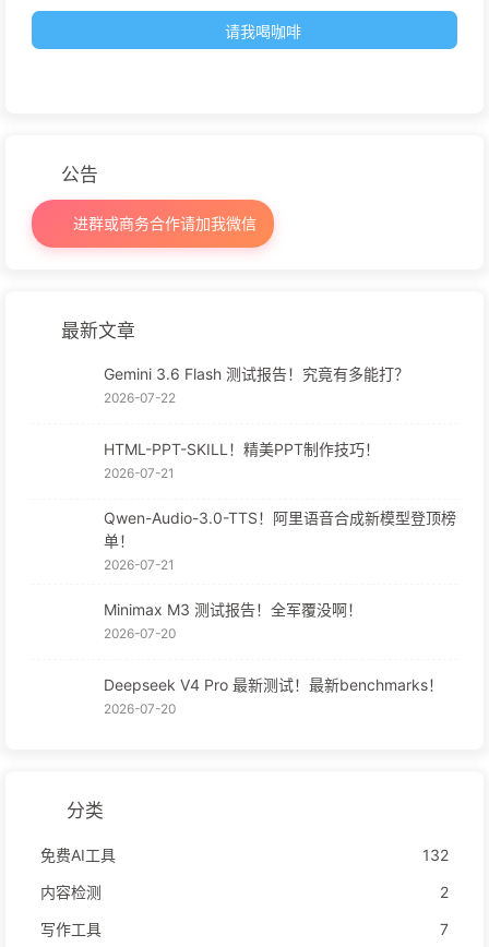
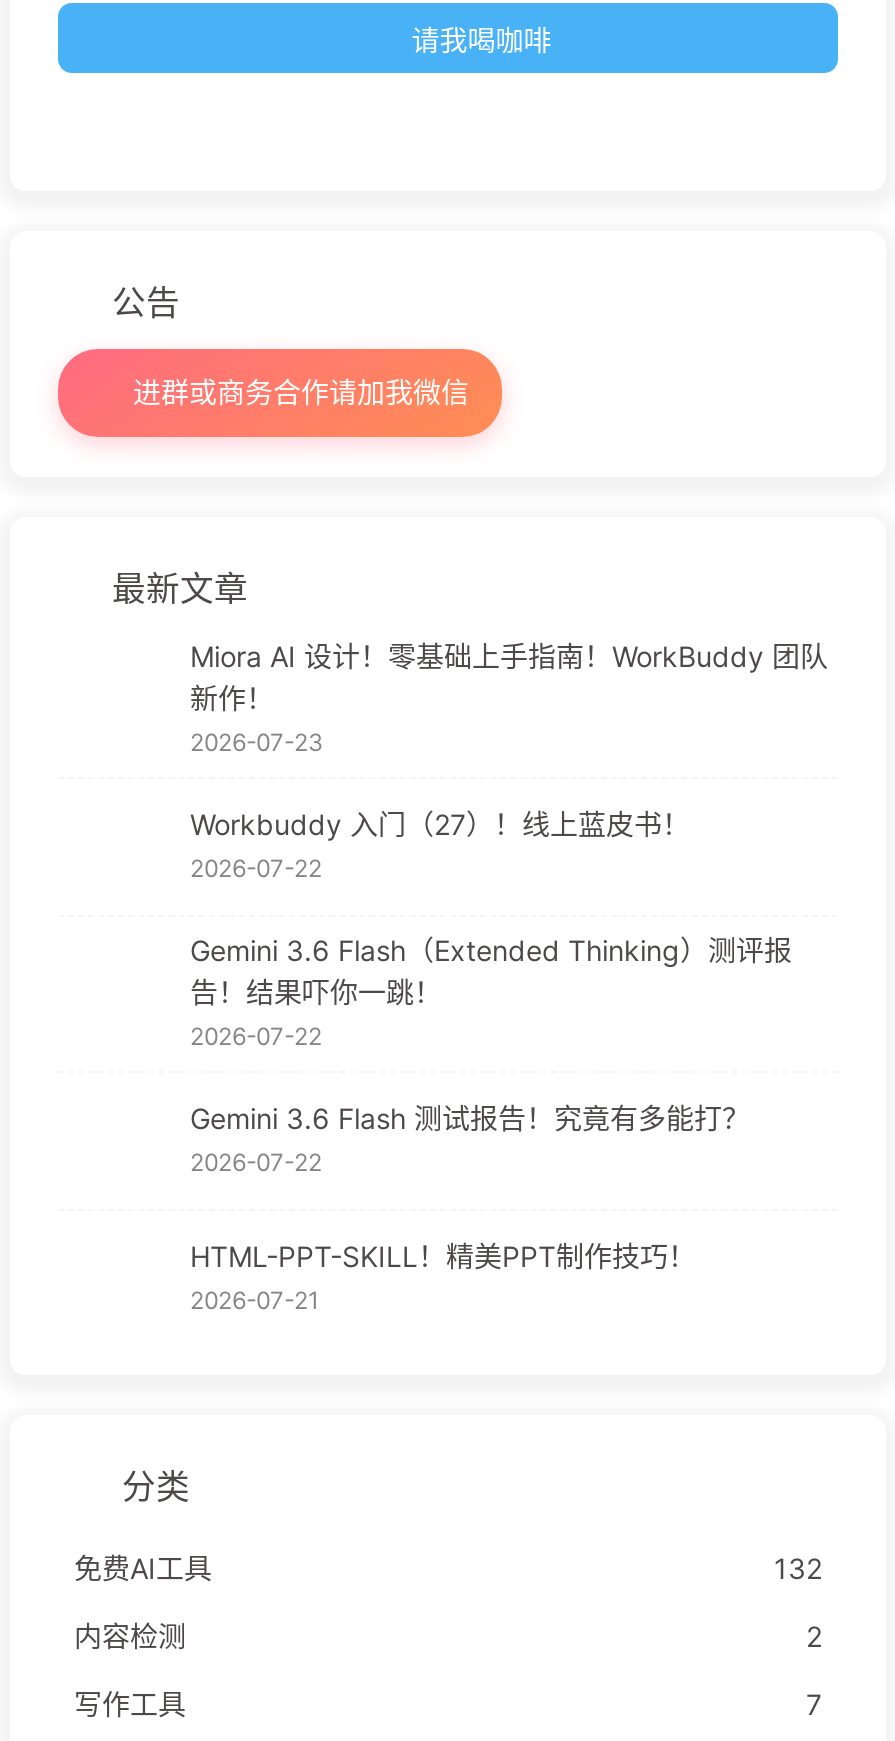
+ Miora AI 设计！零基础上手指南！WorkBuddy 团队
+ 新作！
+ 2026-07-23
+ Workbuddy 入门（27）！线上蓝皮书！
+ 2026-07-22
+ Gemini 3.6 Flash（Extended Thinking）测评报
+ 告！结果吓你一跳！
+ 2026-07-22

moved down: Gemini 3.6 Flash 测试报告！究竟有多能打？ | 2026-07-22 | HTML-PPT-SKILL！精美PPT制作技巧！ | 2026-07-21

- Qwen-Audio-3.0-TTS！阿里语音合成新模型登顶榜
- 单！
- 2026-07-21
- Minimax M3 测试报告！全军覆没啊！
- 2026-07-20
- Deepseek V4 Pro 最新测试！最新benchmarks！
- 2026-07-20
